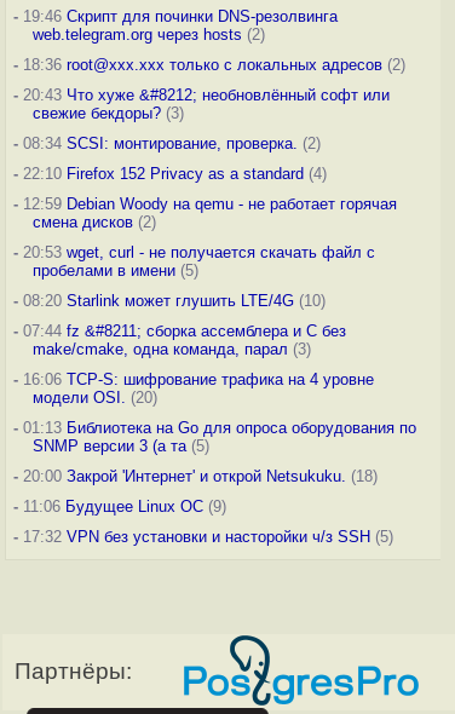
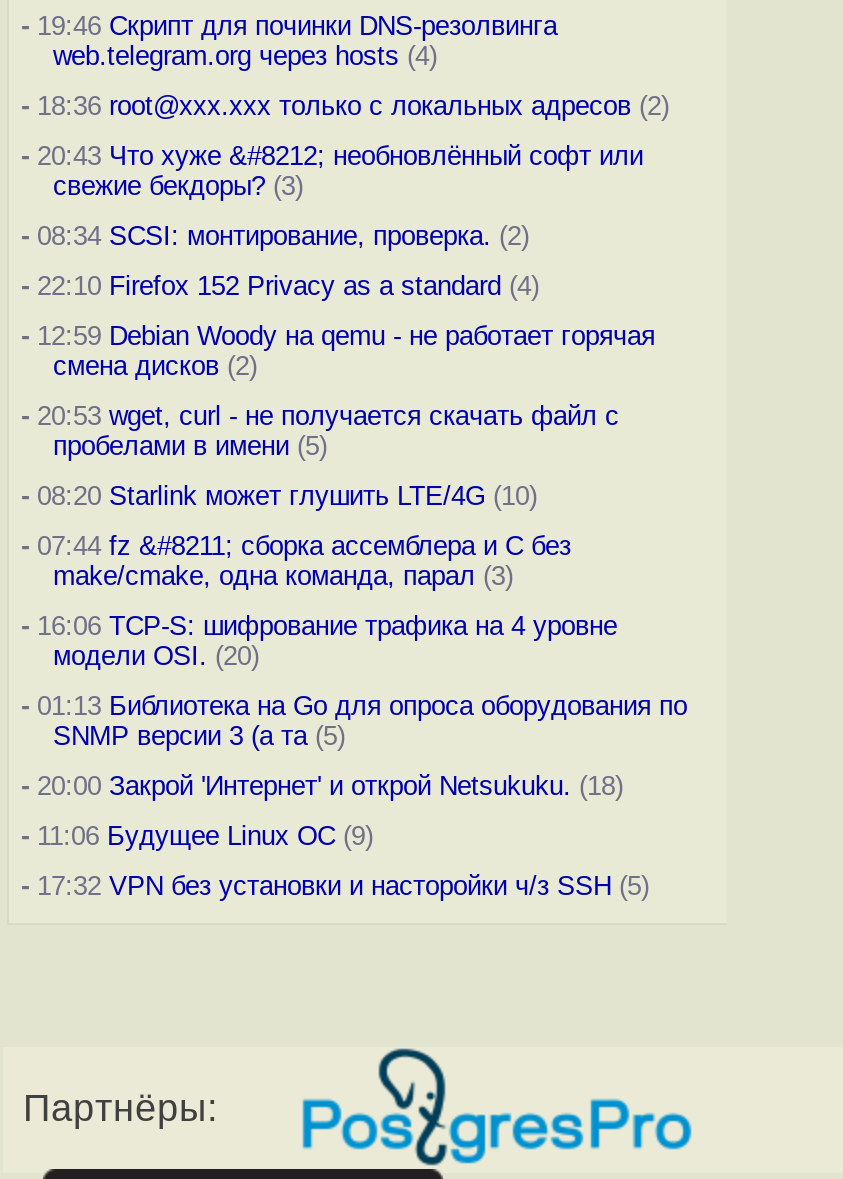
- web.telegram.org через hosts (2)
+ web.telegram.org через hosts (4)
